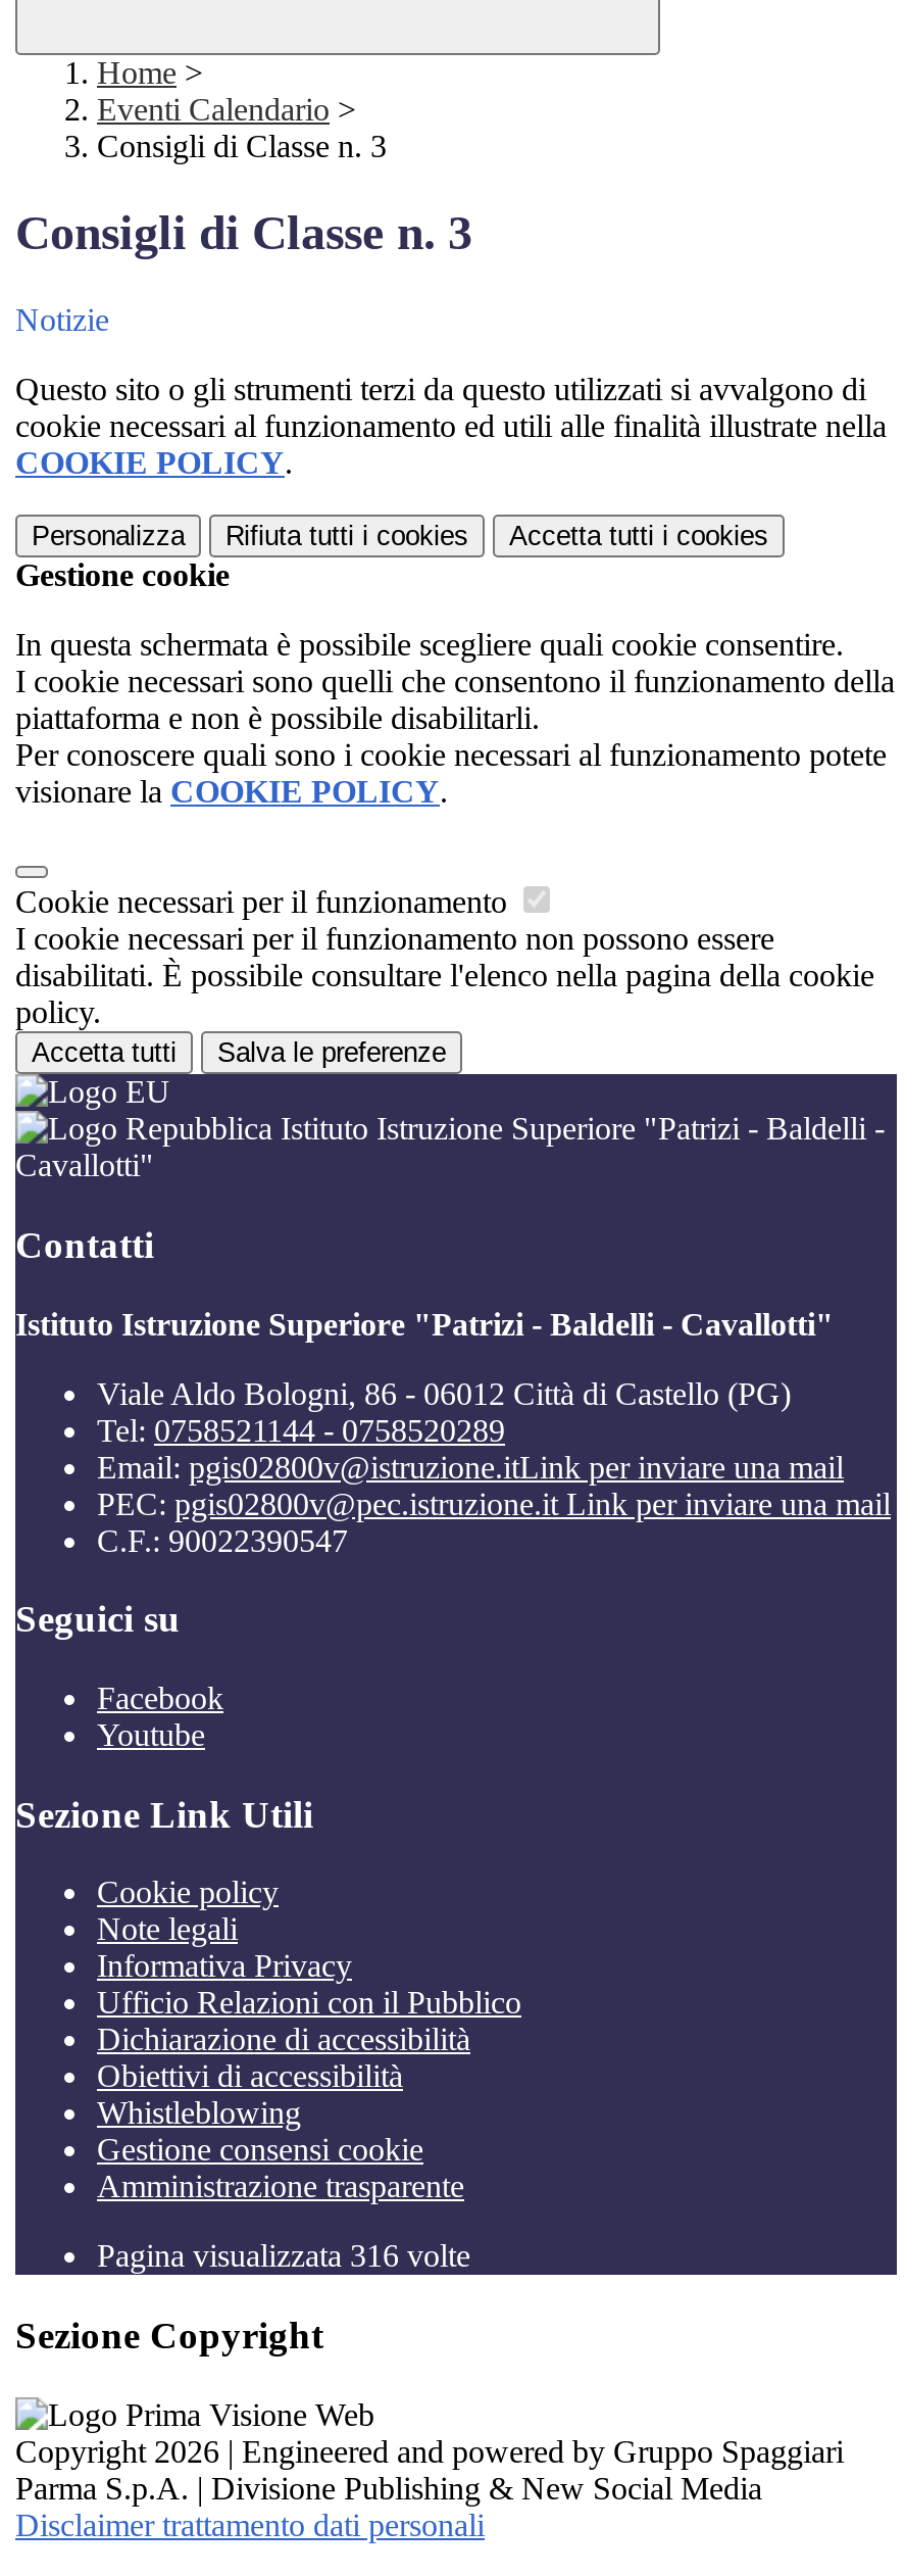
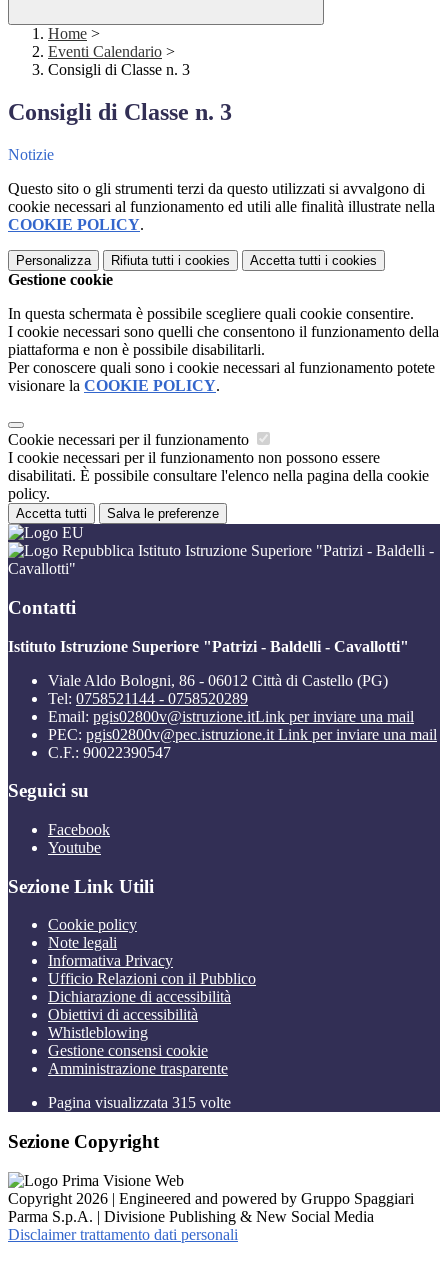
- Pagina visualizzata 316 volte
+ Pagina visualizzata 315 volte
